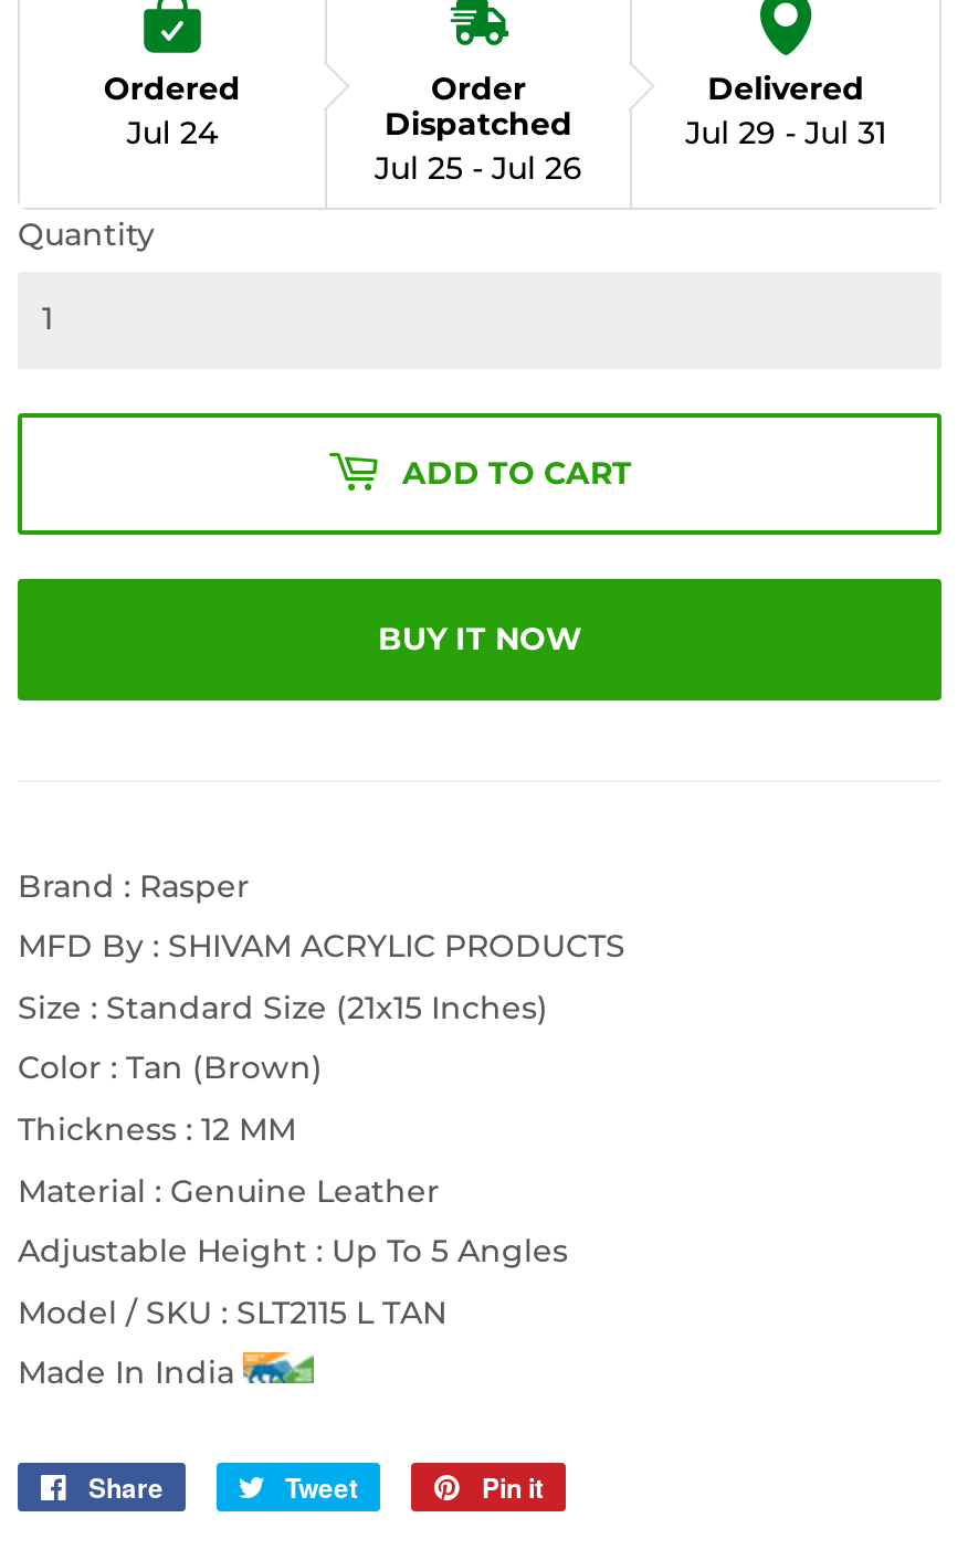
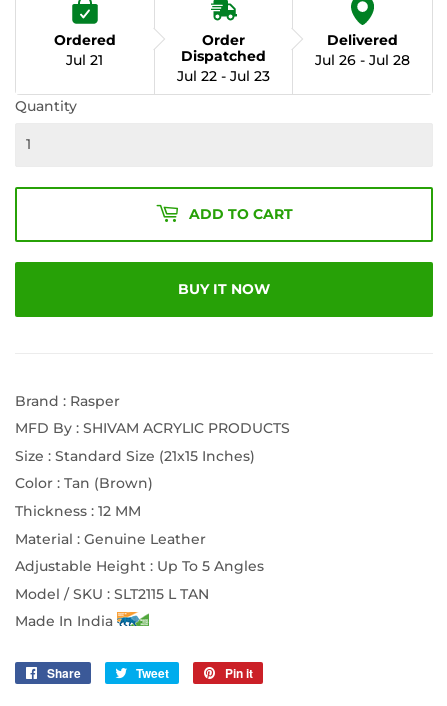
- Jul 24
+ Jul 21

- Jul 29 - Jul 31
+ Jul 26 - Jul 28

- Jul 25 - Jul 26
+ Jul 22 - Jul 23
